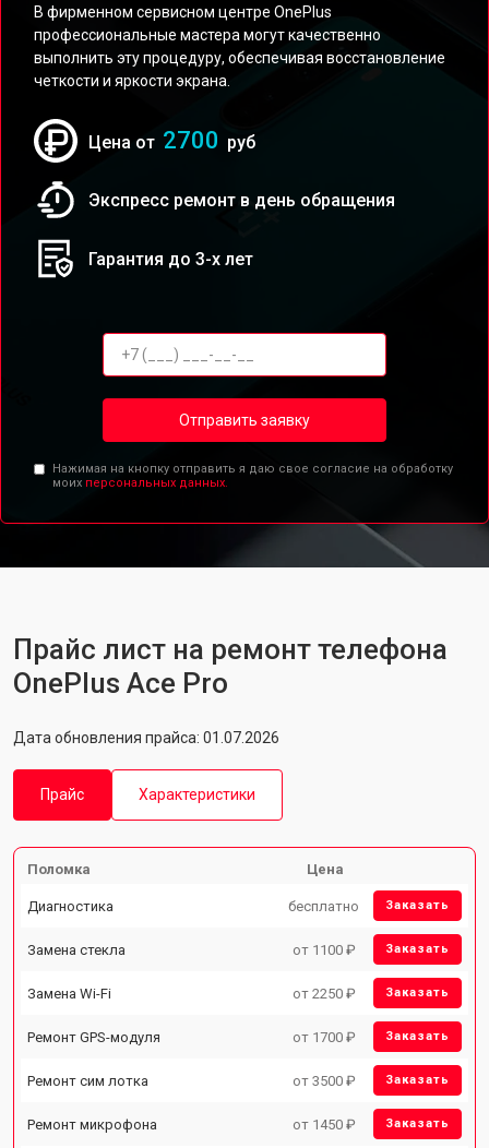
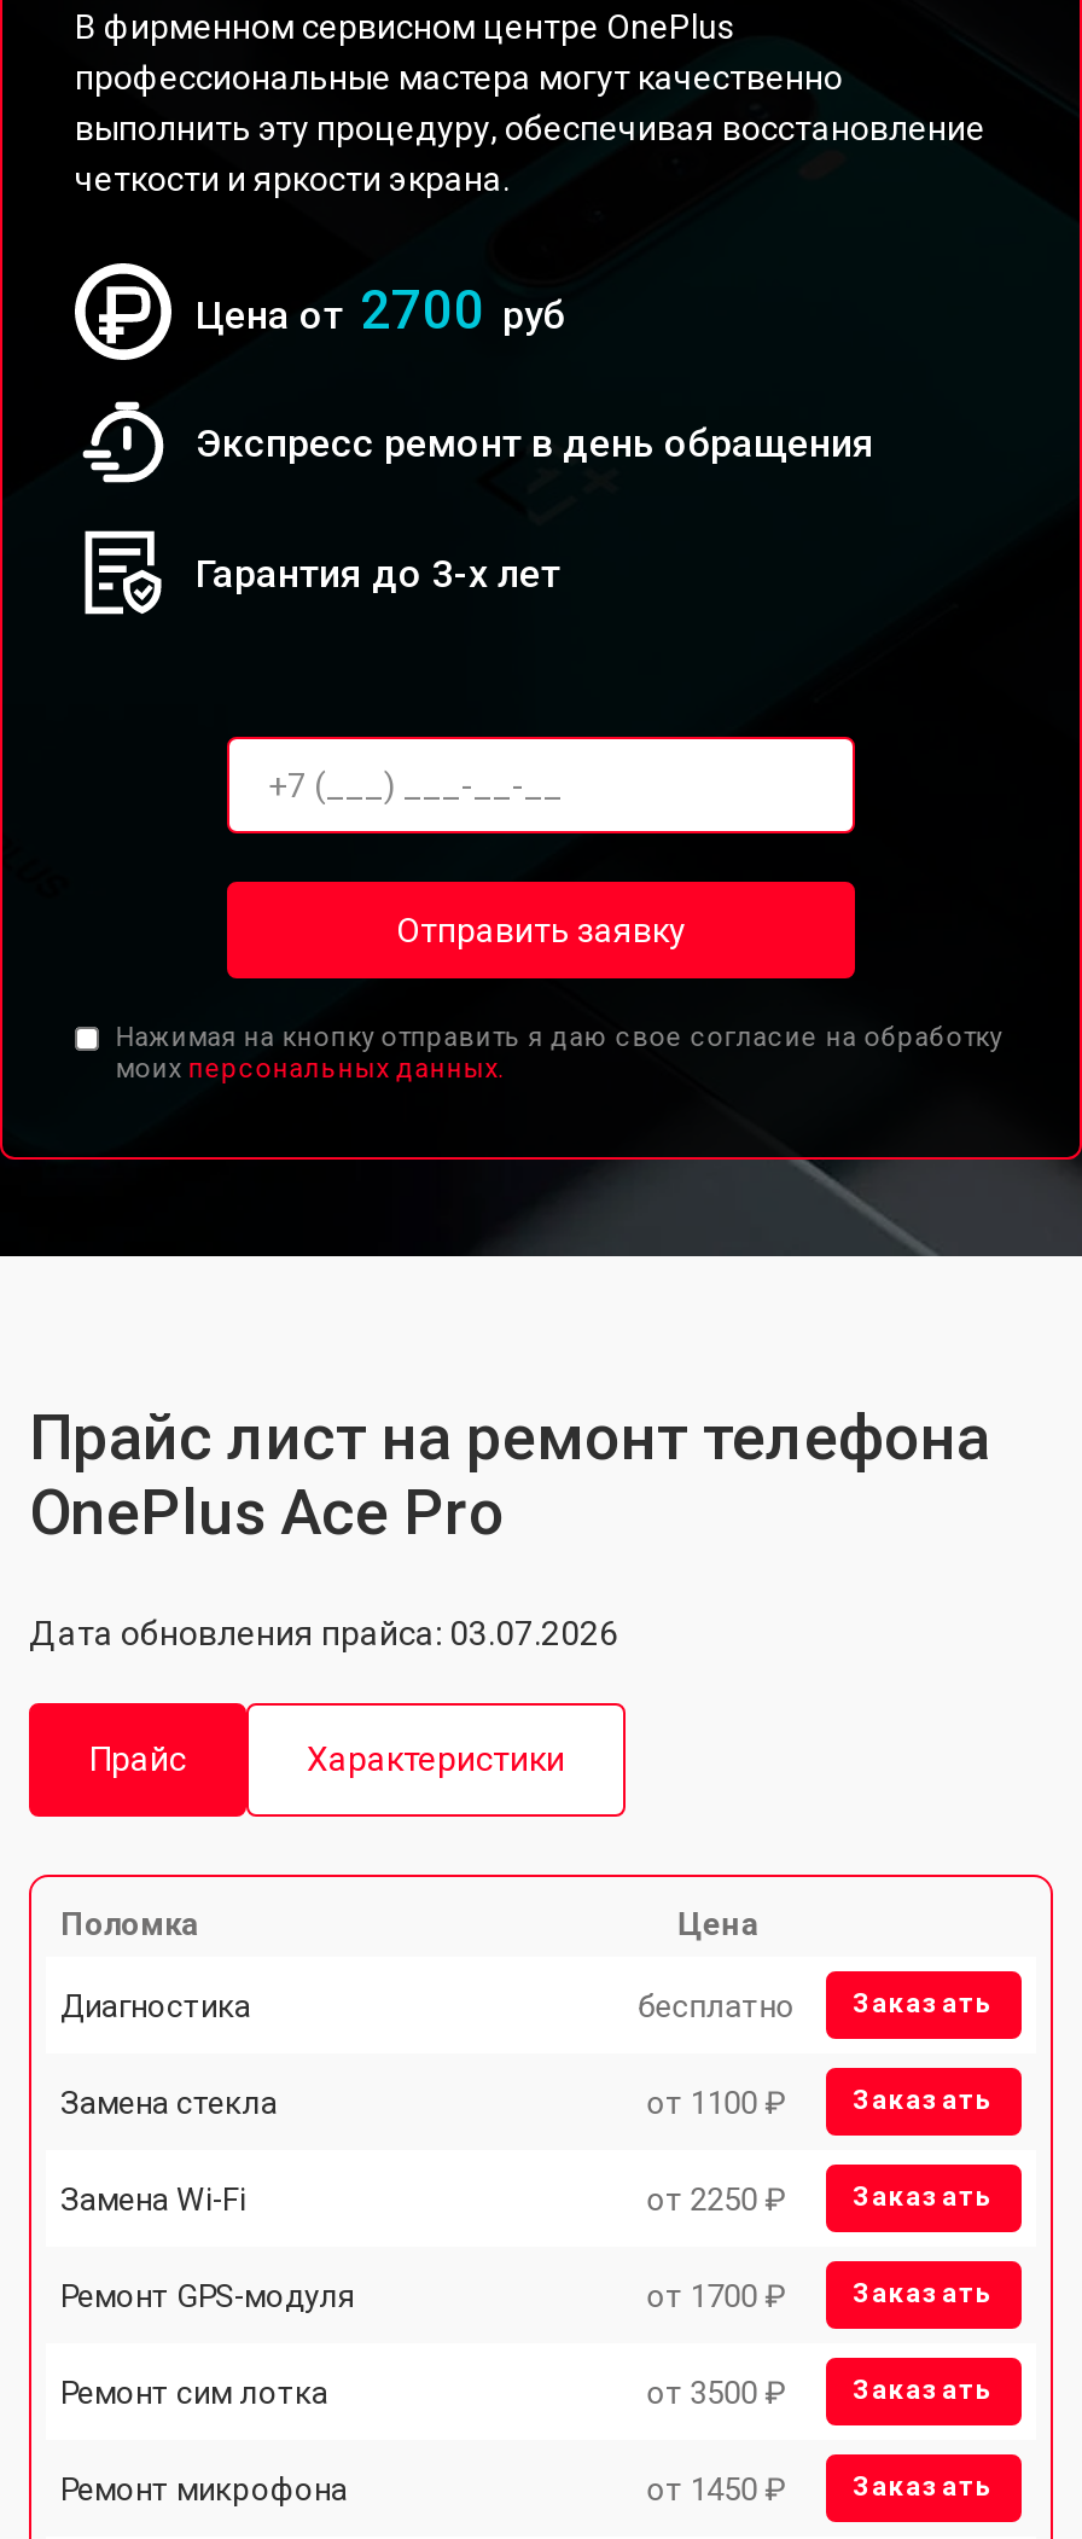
- Дата обновления прайса: 01.07.2026
+ Дата обновления прайса: 03.07.2026
